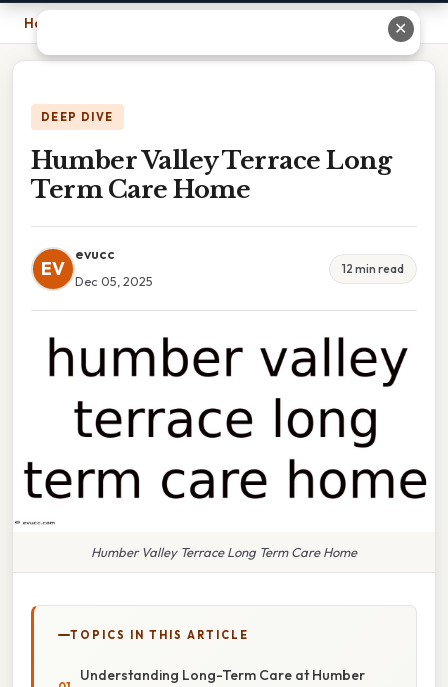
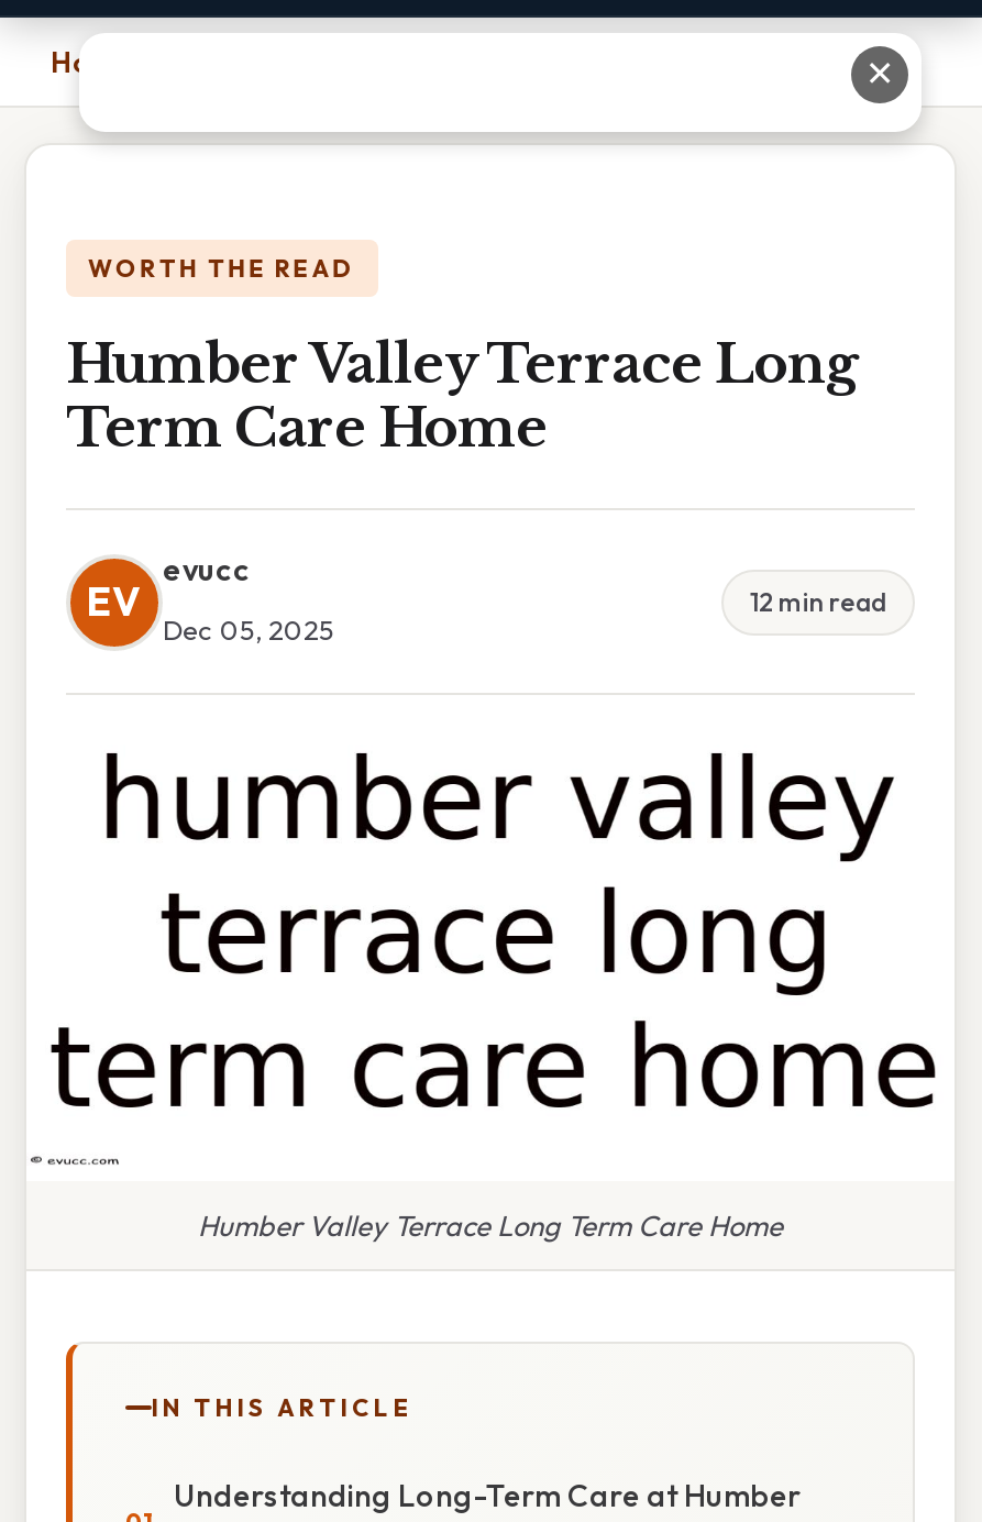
- DEEP DIVE
+ WORTH THE READ

- TOPICS IN THIS ARTICLE
+ IN THIS ARTICLE
